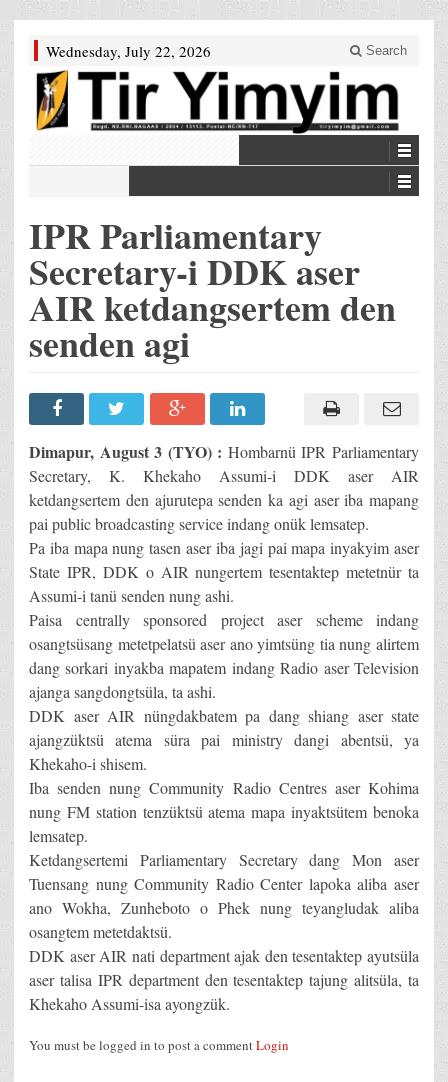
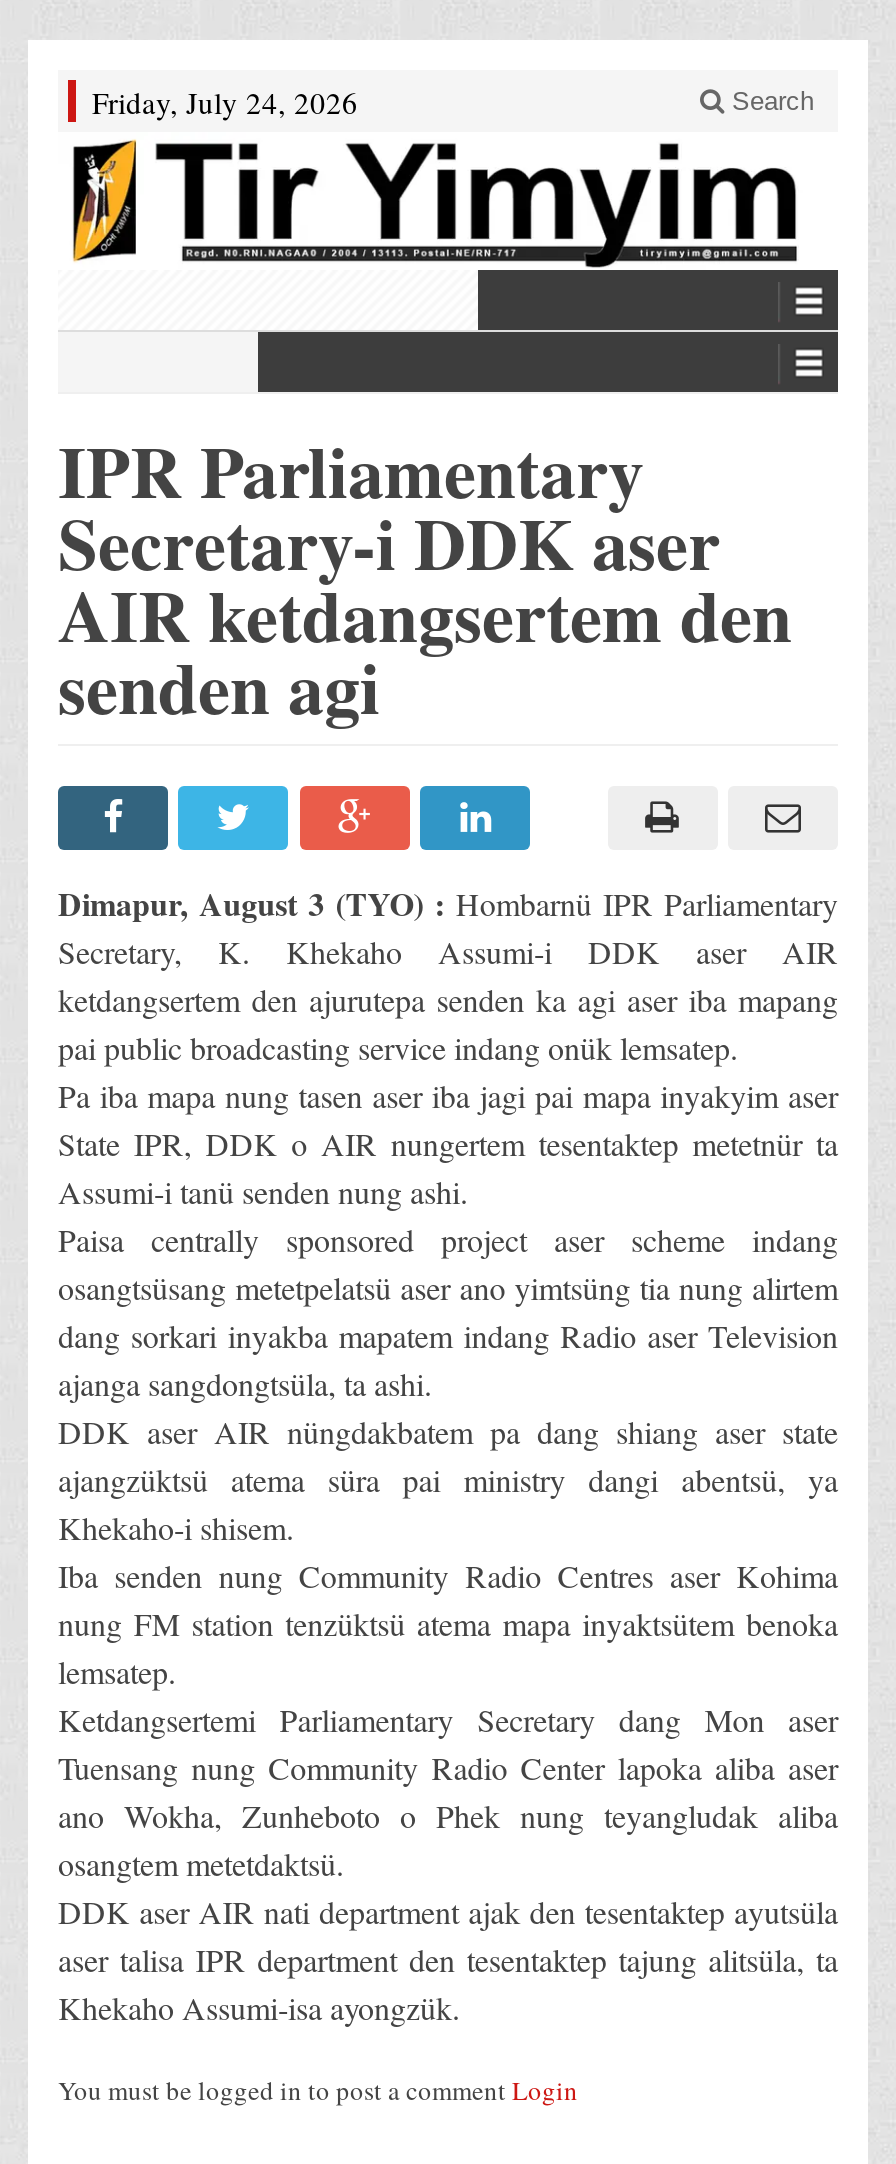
- Wednesday, July 22, 2026
+ Friday, July 24, 2026
